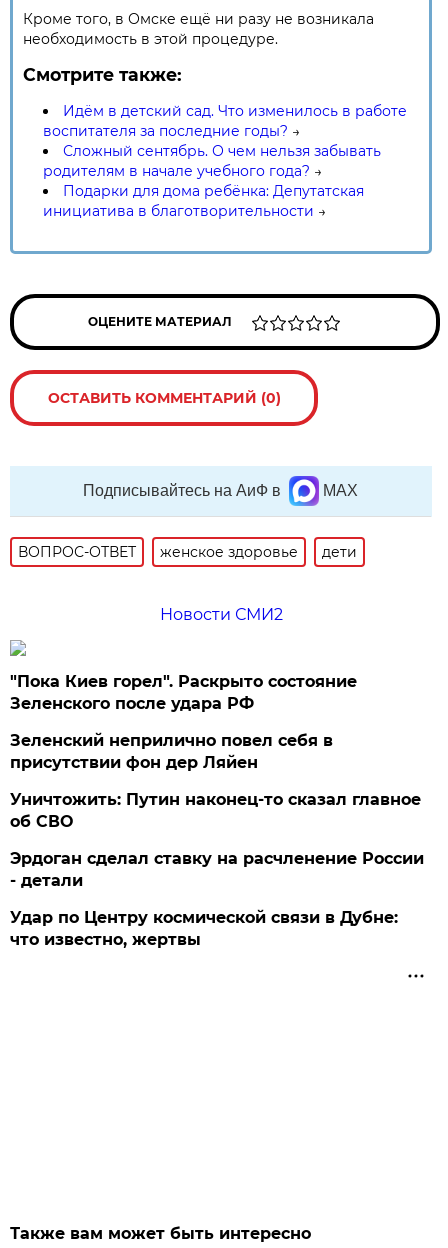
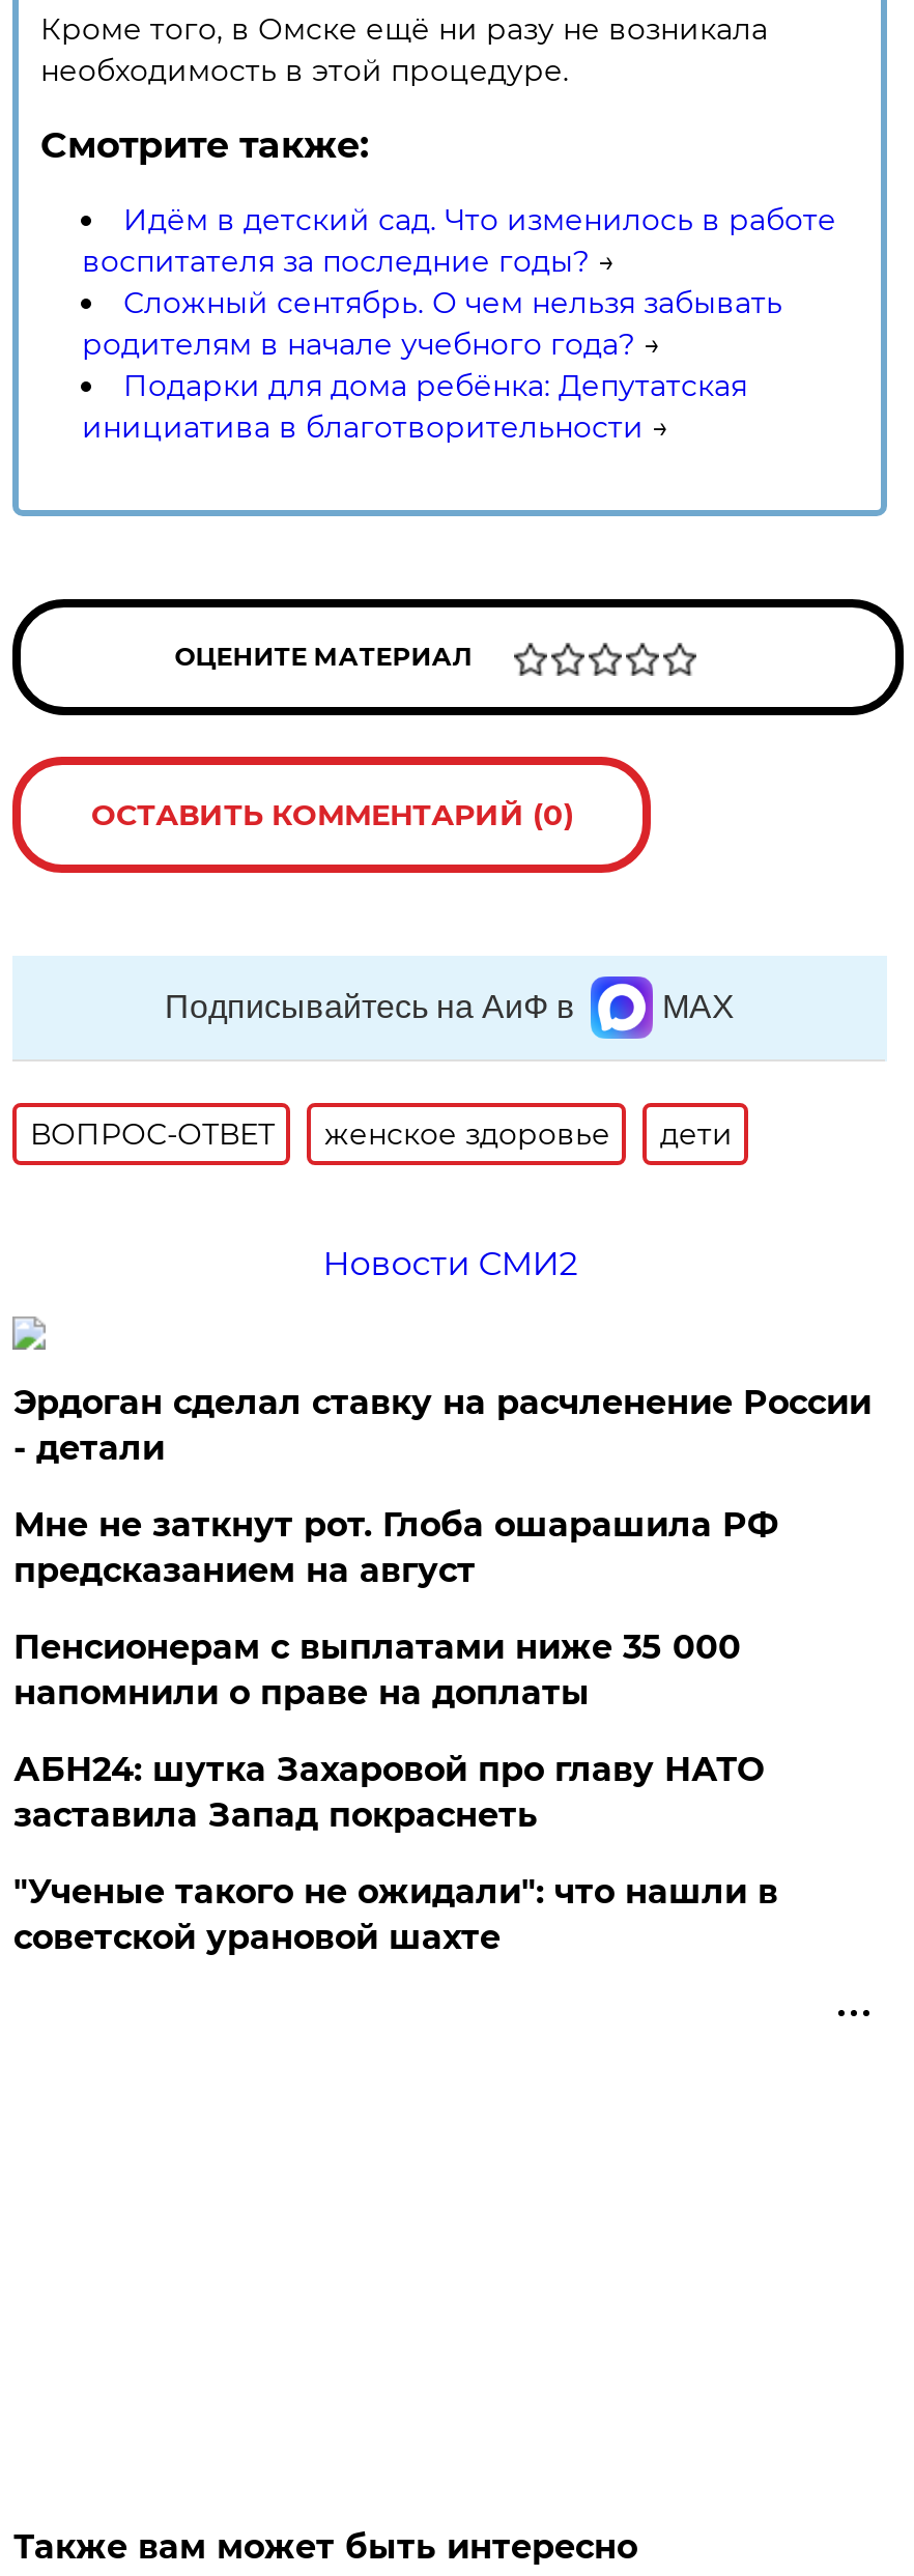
- "Пока Киев горел". Раскрыто состояние
- Зеленского после удара РФ
- Зеленский неприлично повел cебя в
- присутствии фон дер Ляйен
- Уничтожить: Путин наконец-то сказал главное
- об СВО

moved up: Эрдоган сделал ставку на расчленение России | - детали

- Удар по Центру космической связи в Дубне:
- что известно, жертвы
+ Мне не заткнут рот. Глоба ошарашила РФ
+ предсказанием на август
+ Пенсионерам с выплатами ниже 35 000
+ напомнили о праве на доплаты
+ АБН24: шутка Захаровой про главу НАТО
+ заставила Запад покраснеть
+ "Ученые такого не ожидали": что нашли в
+ советской урановой шахте
